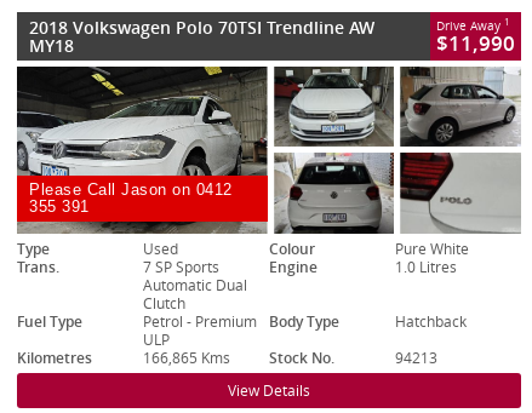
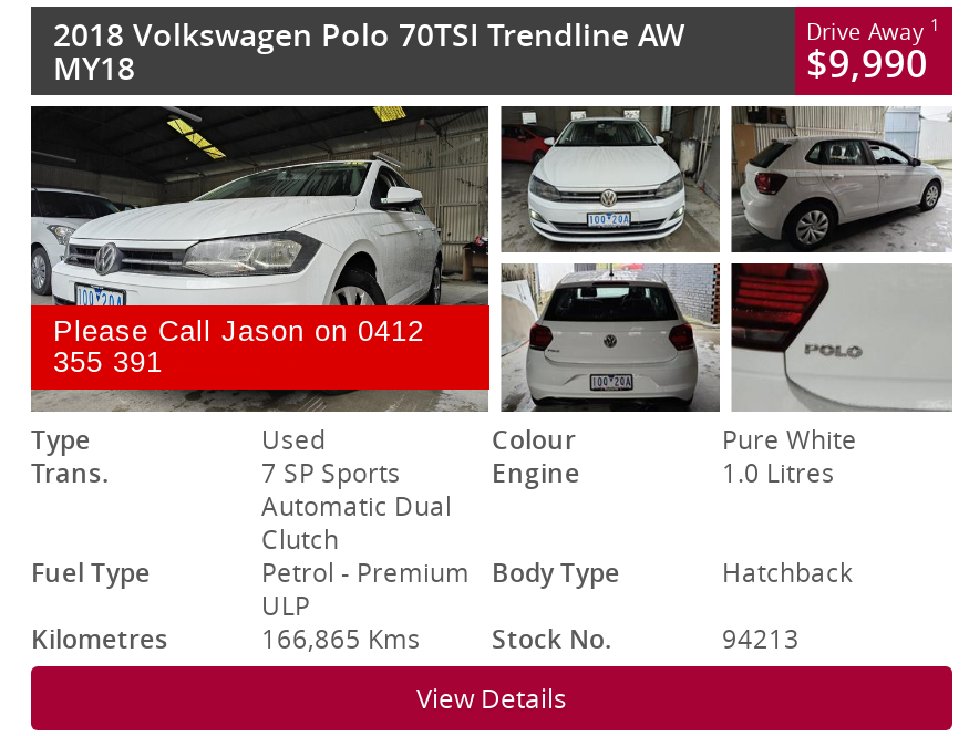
- $11,990
+ $9,990
